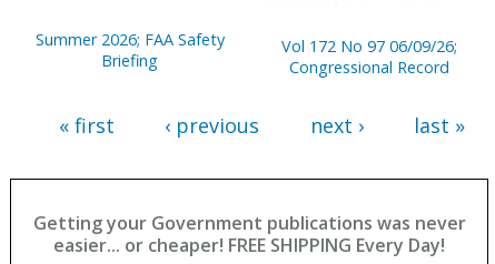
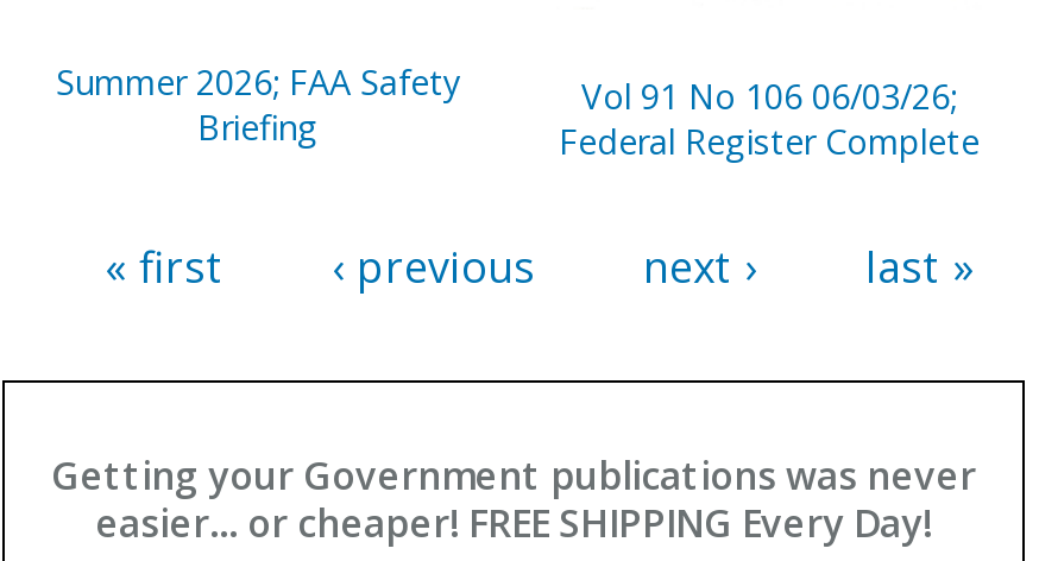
- Vol 172 No 97 06/09/26;
- Congressional Record
+ Vol 91 No 106 06/03/26;
+ Federal Register Complete
